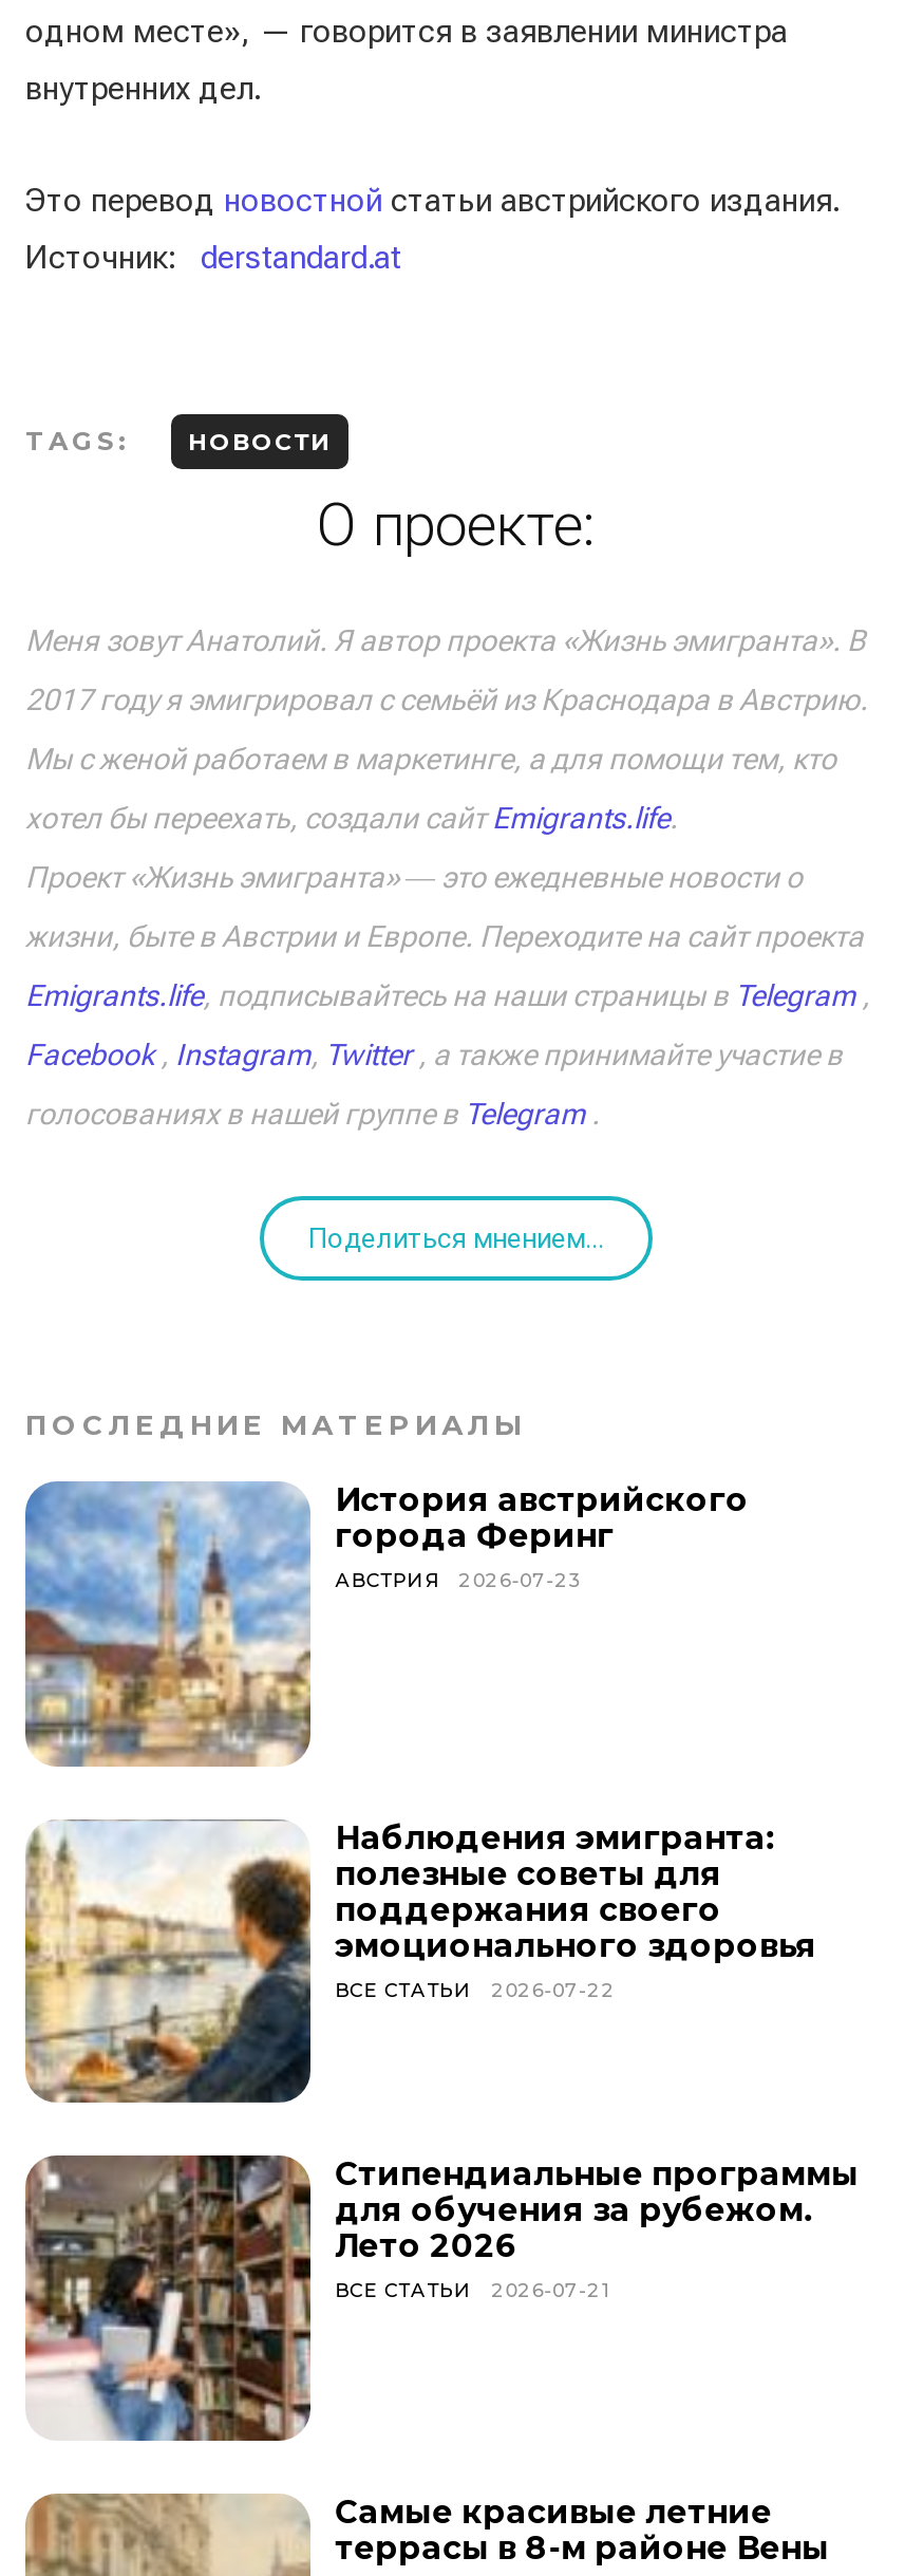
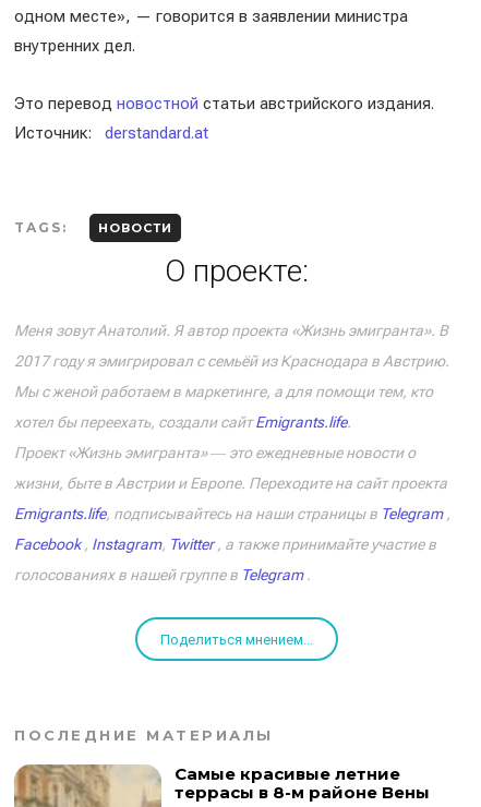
- [image]
- История австрийского
- города Феринг
- АВСТРИЯ
- 2026-07-23

- [image]
- Наблюдения эмигранта:
- полезные советы для
- поддержания своего
- эмоционального здоровья
- ВСЕ СТАТЬИ
- 2026-07-22

- [image]
- Стипендиальные программы
- для обучения за рубежом.
- Лето 2026
- ВСЕ СТАТЬИ
- 2026-07-21
